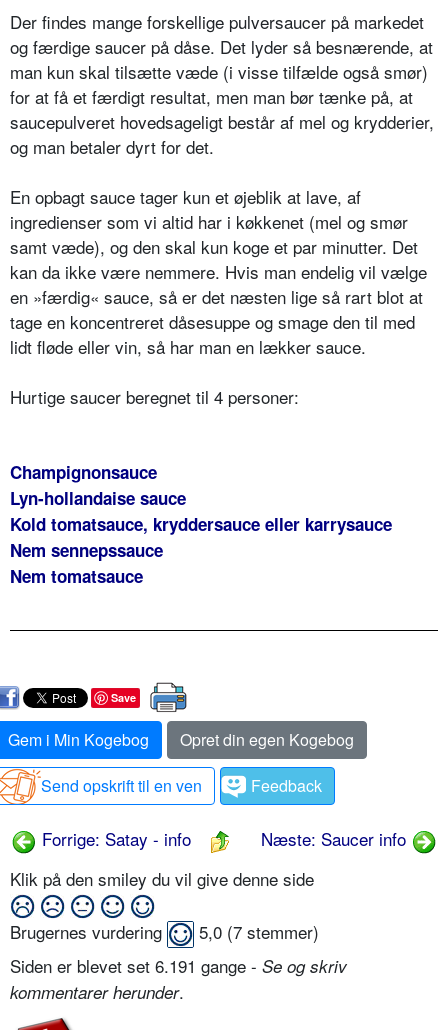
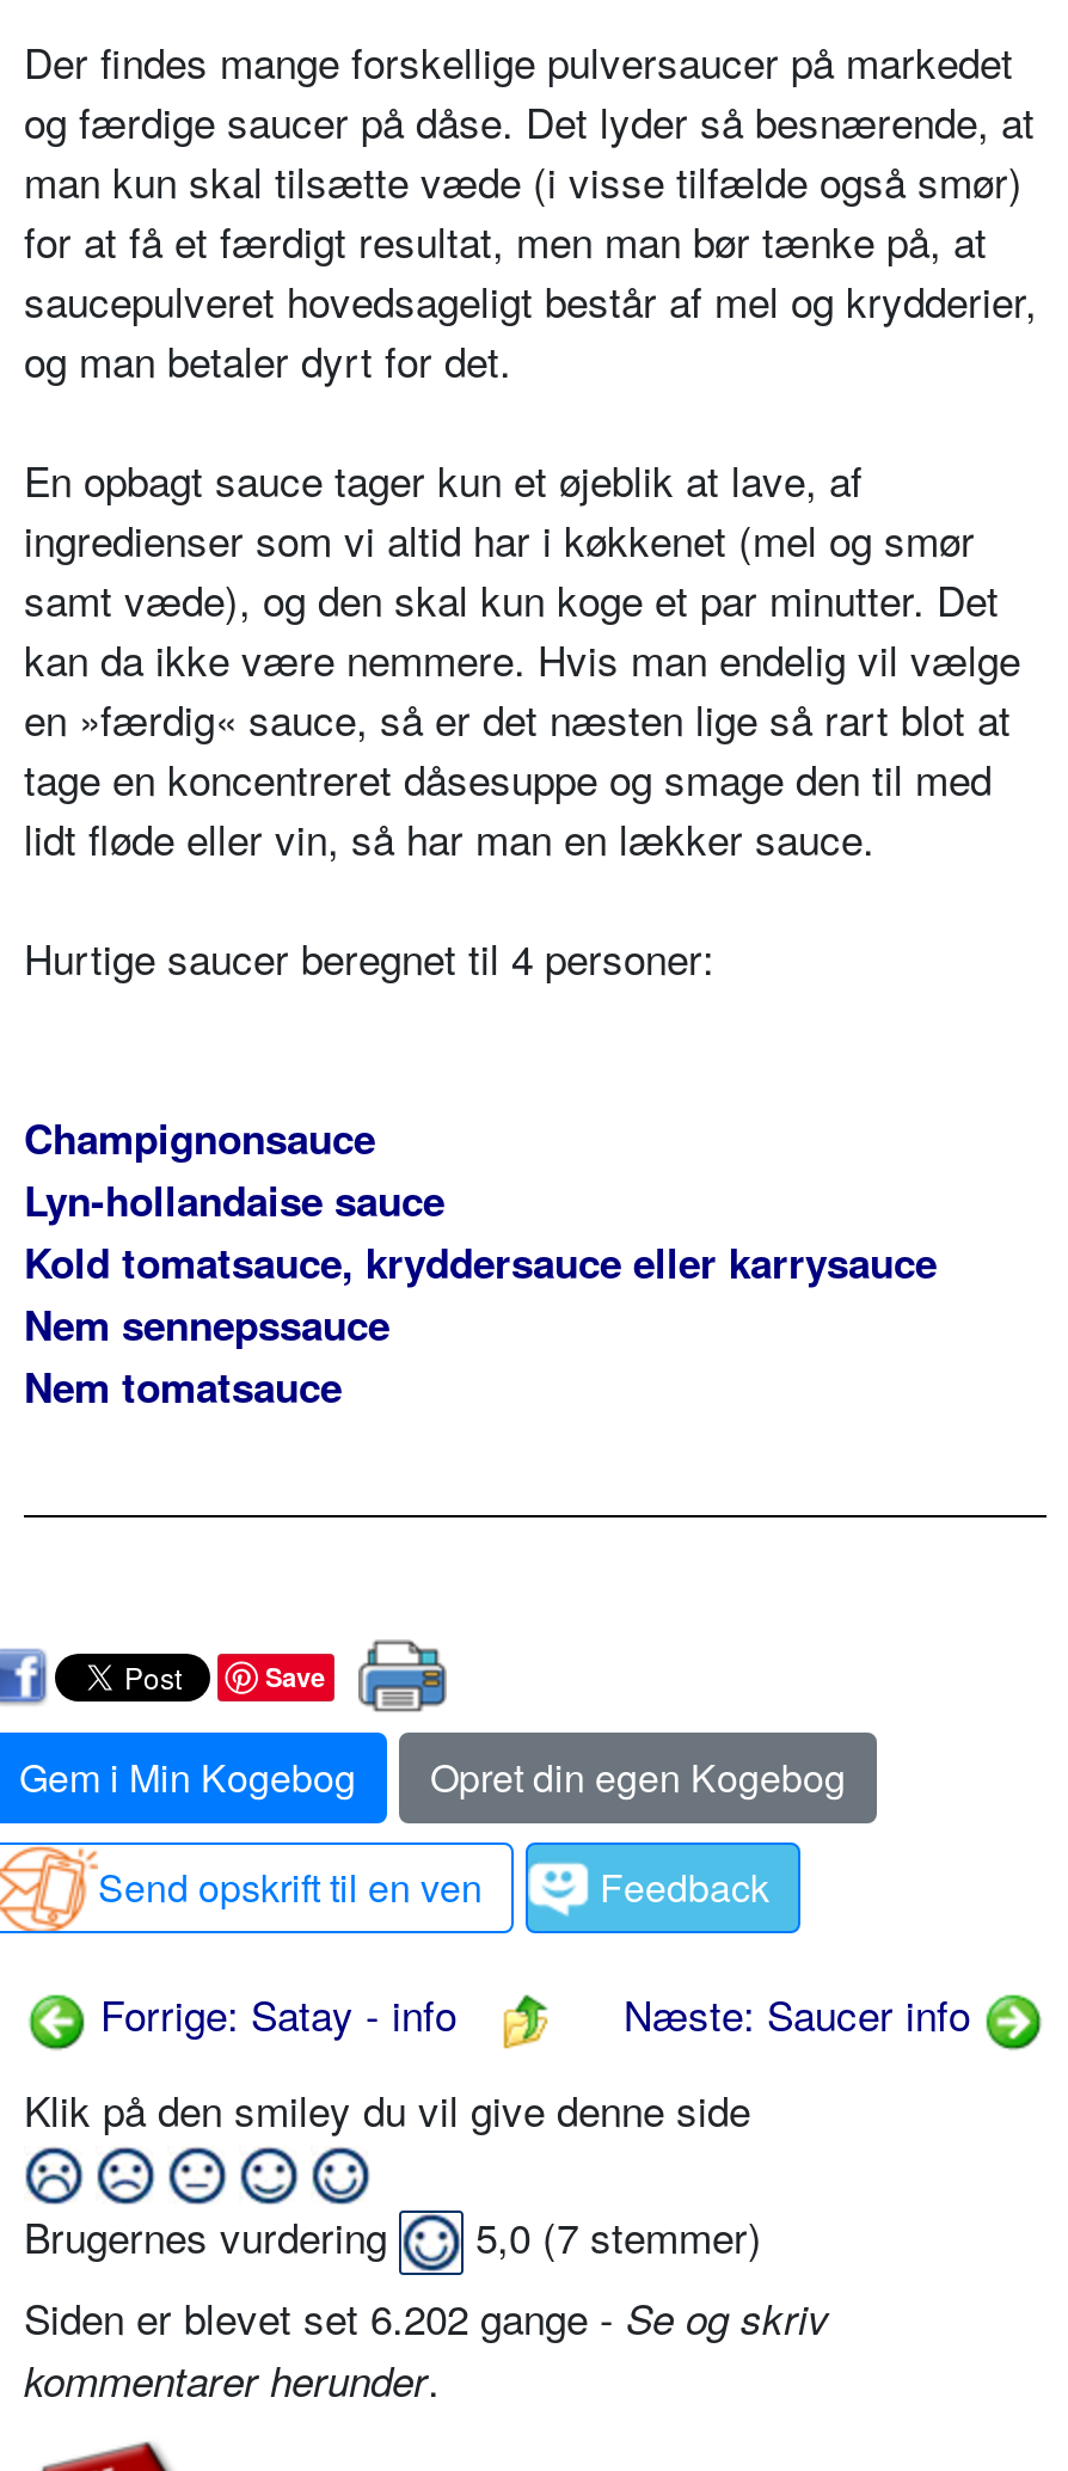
- Siden er blevet set 6.191 gange - Se og skriv
+ Siden er blevet set 6.202 gange - Se og skriv
